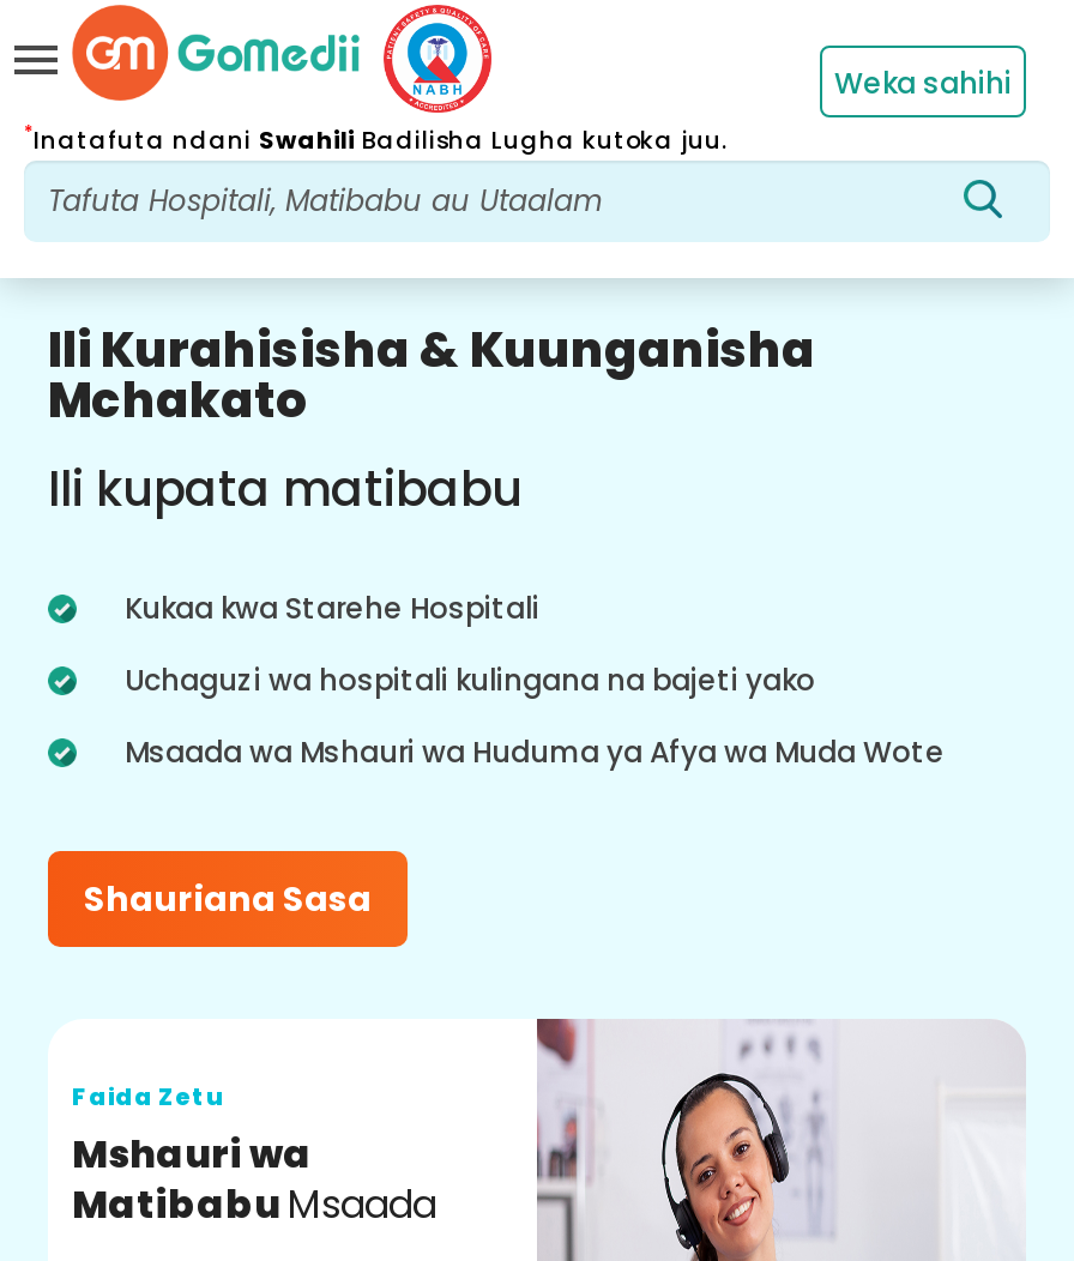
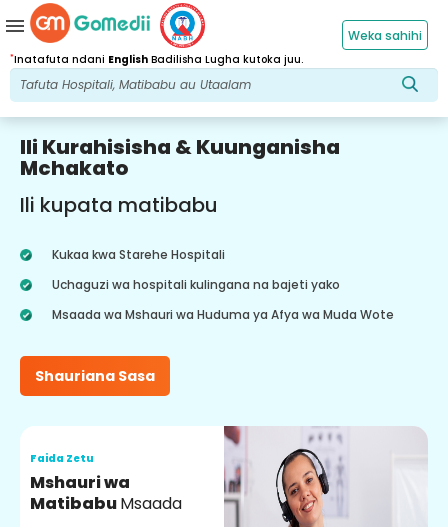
- *Inatafuta ndani Swahili Badilisha Lugha kutoka juu.
+ *Inatafuta ndani English Badilisha Lugha kutoka juu.
